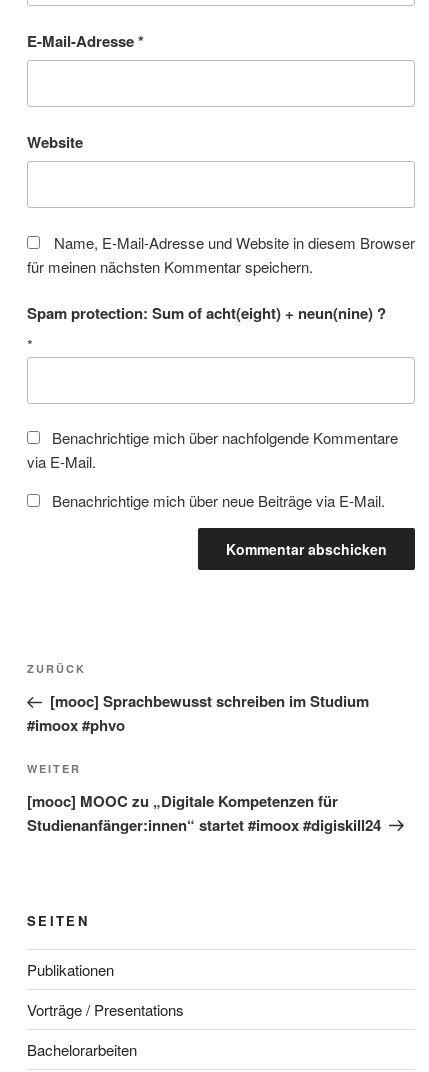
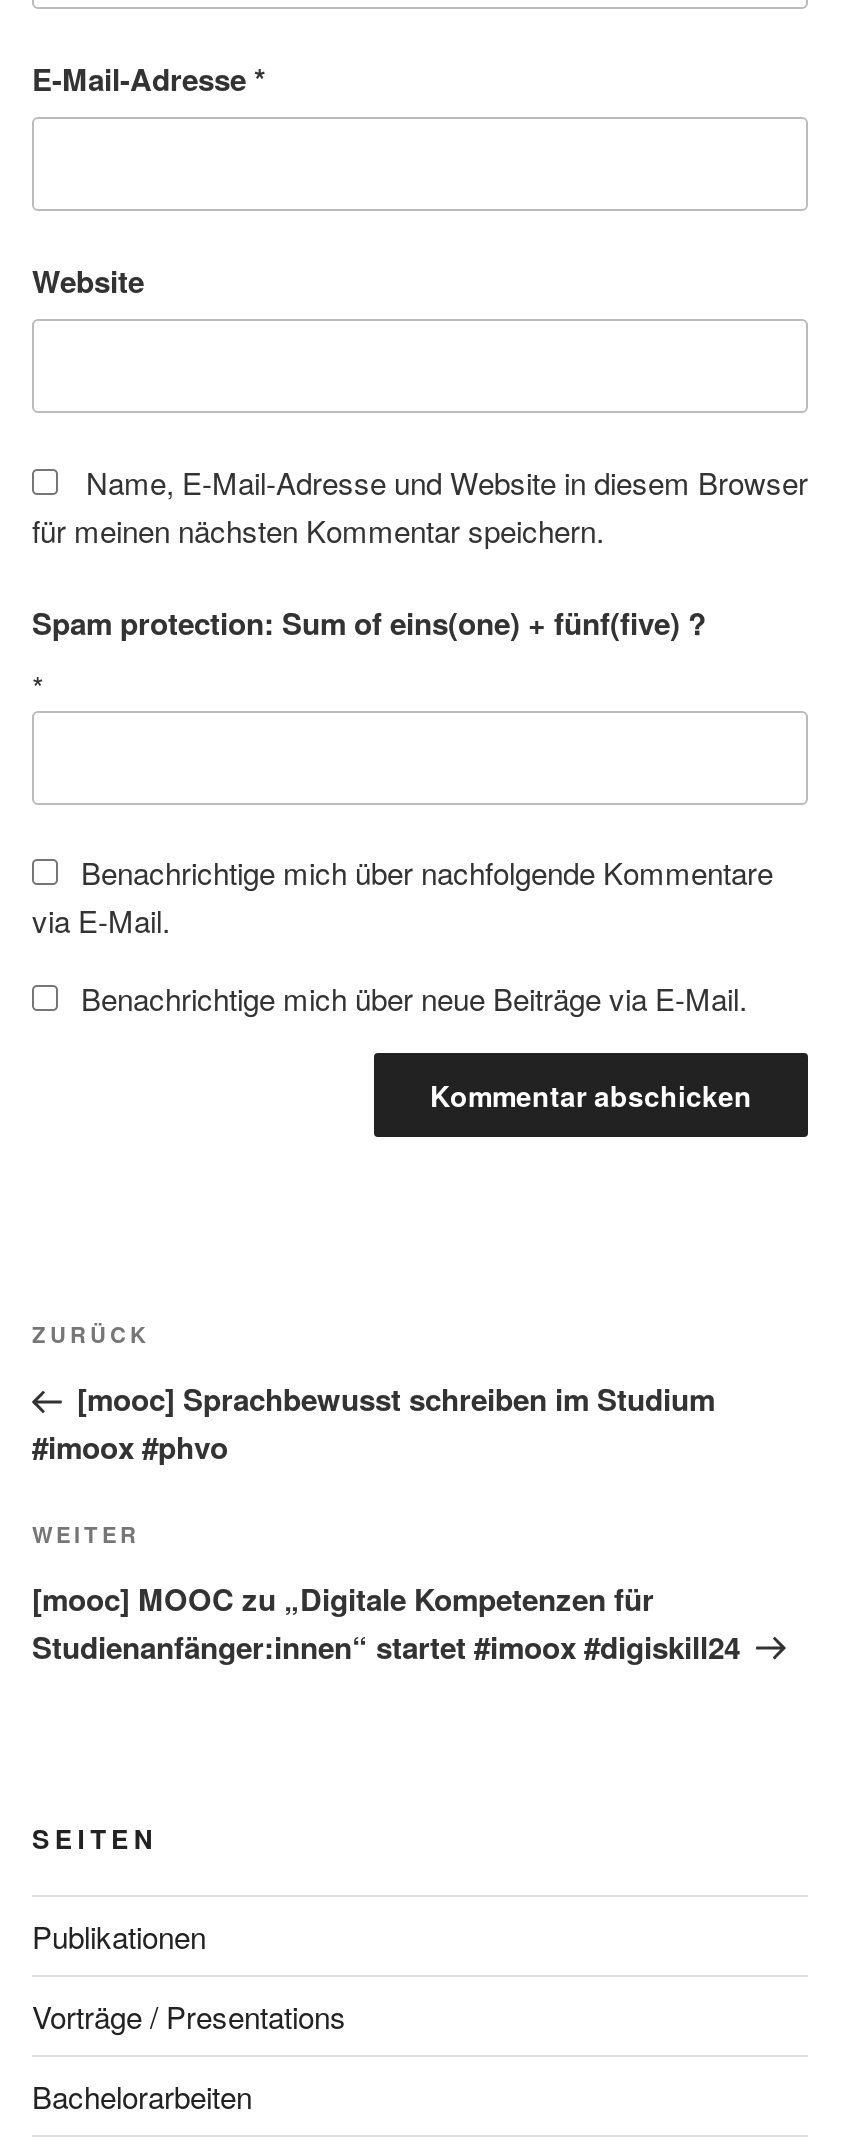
- Spam protection: Sum of acht(eight) + neun(nine) ?
+ Spam protection: Sum of eins(one) + fünf(five) ?
